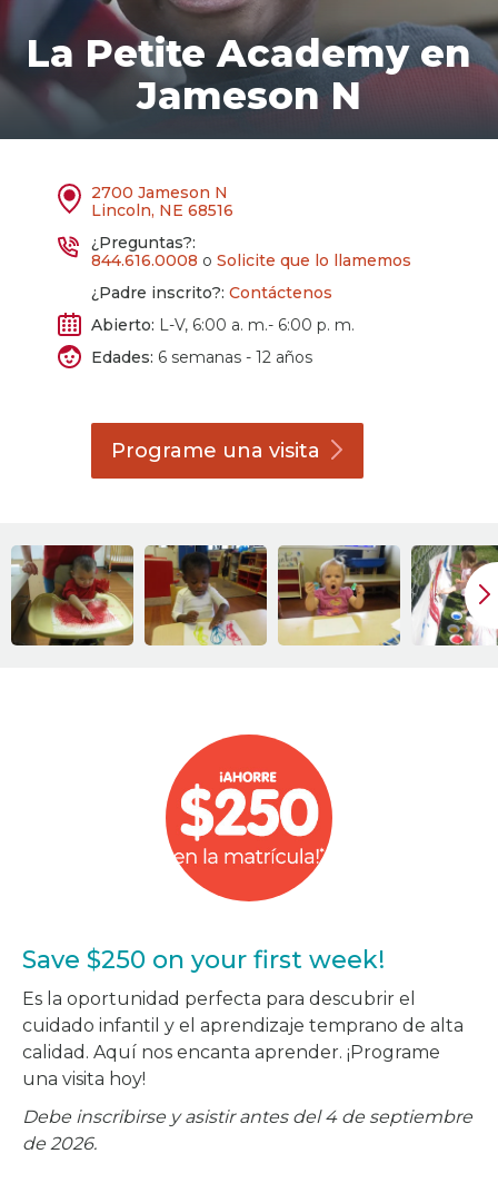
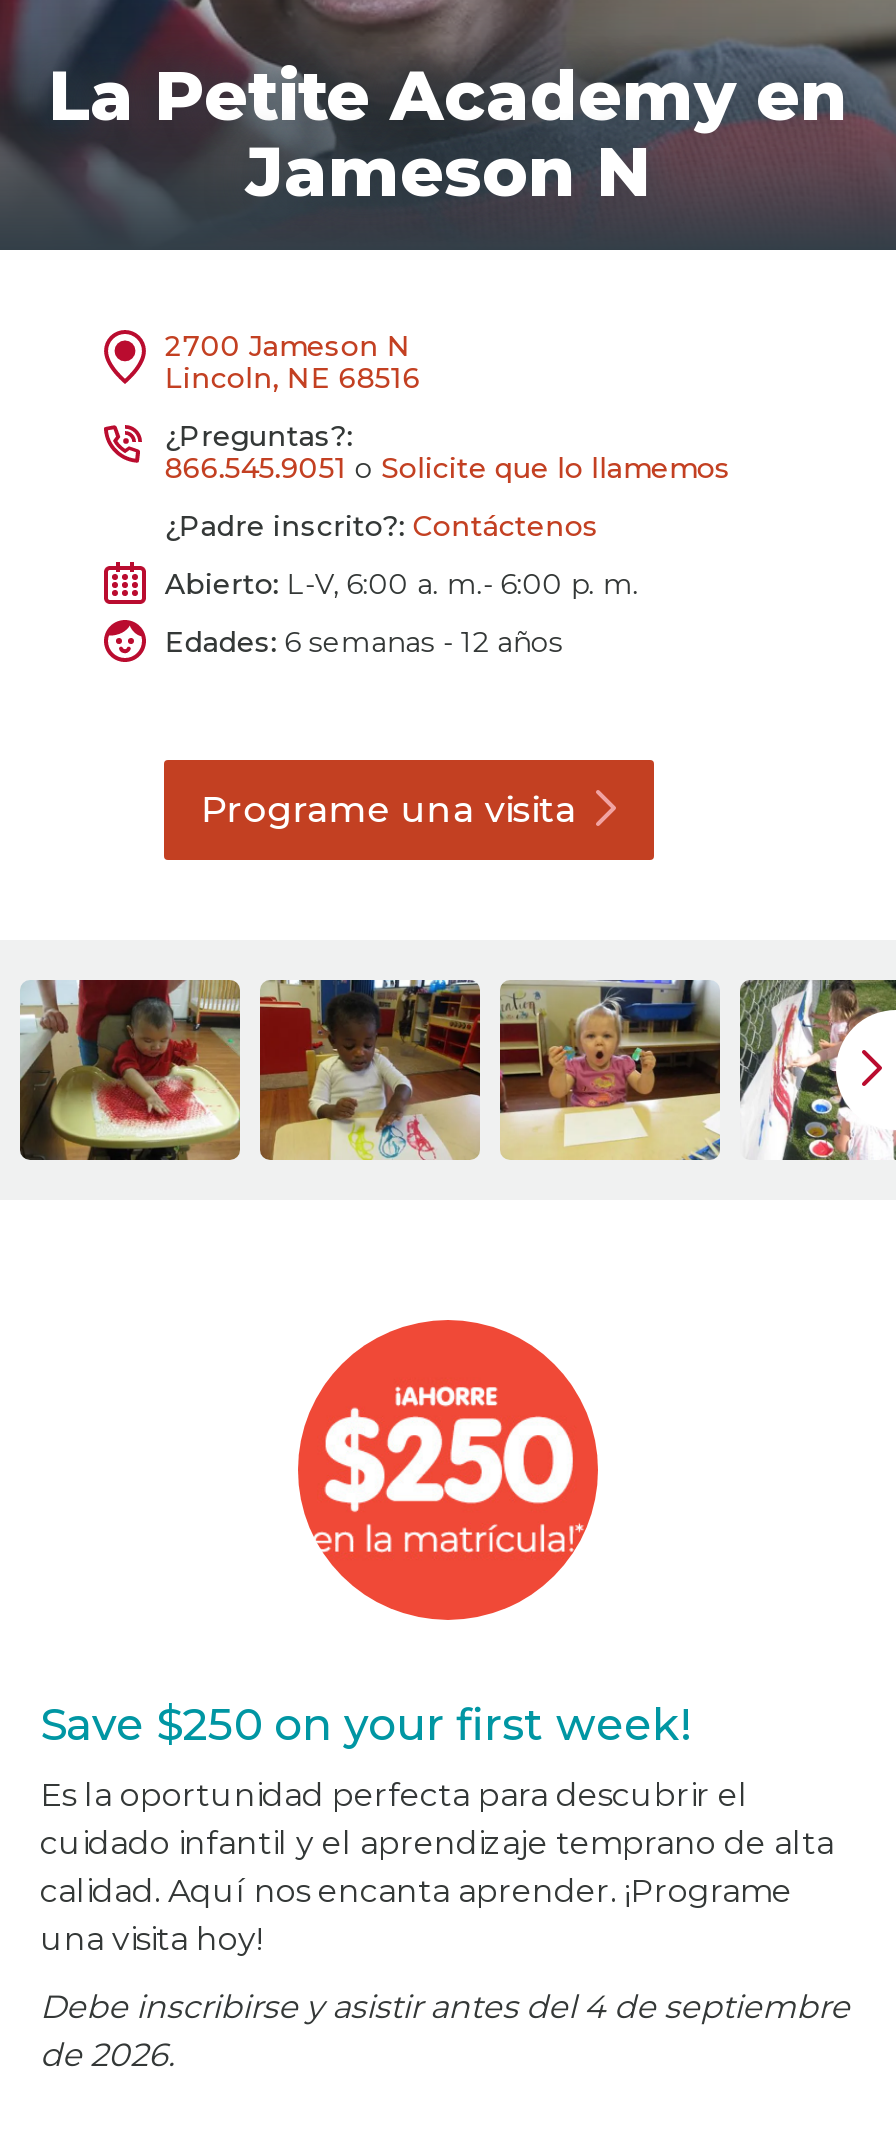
- 844.616.0008 o Solicite que lo llamemos
+ 866.545.9051 o Solicite que lo llamemos
